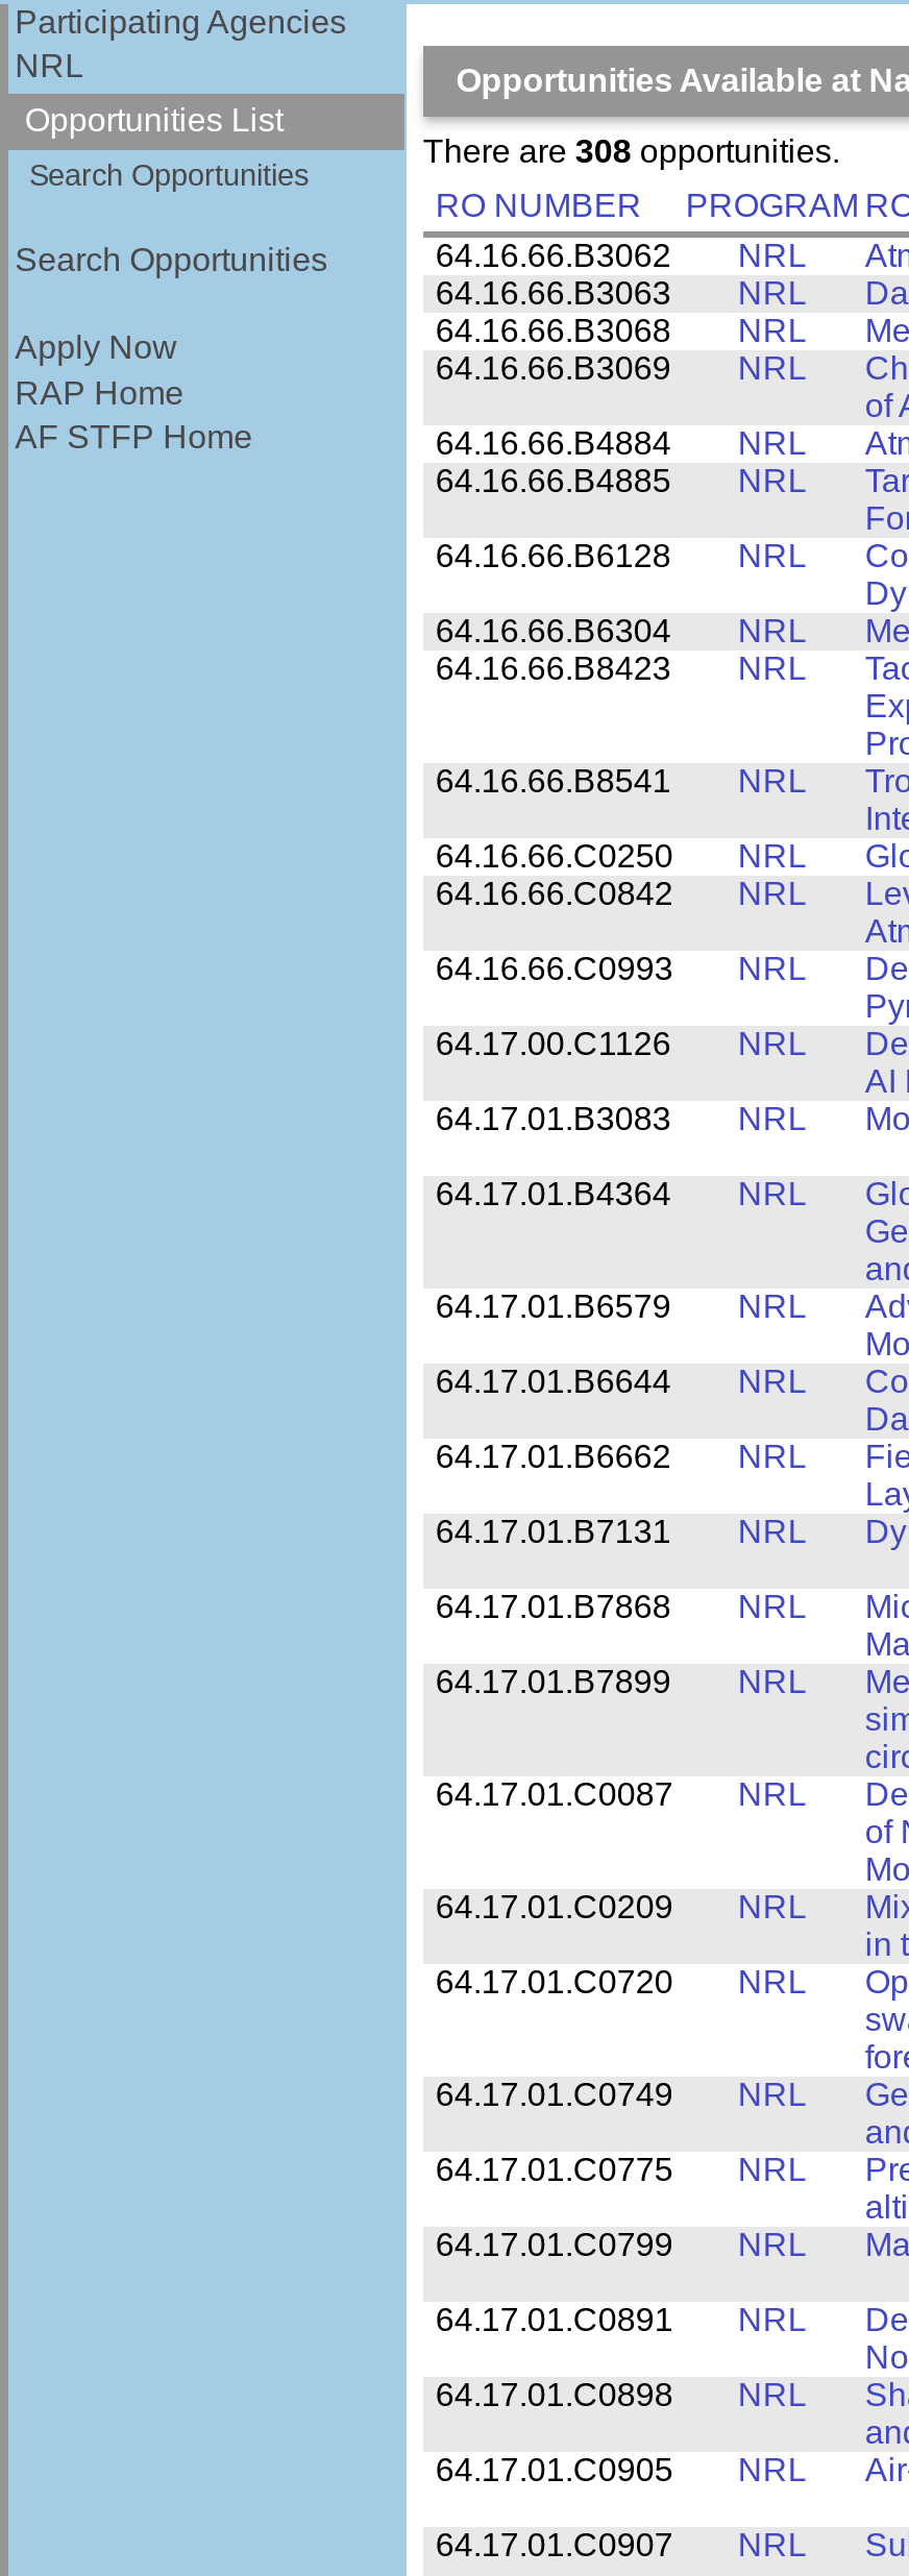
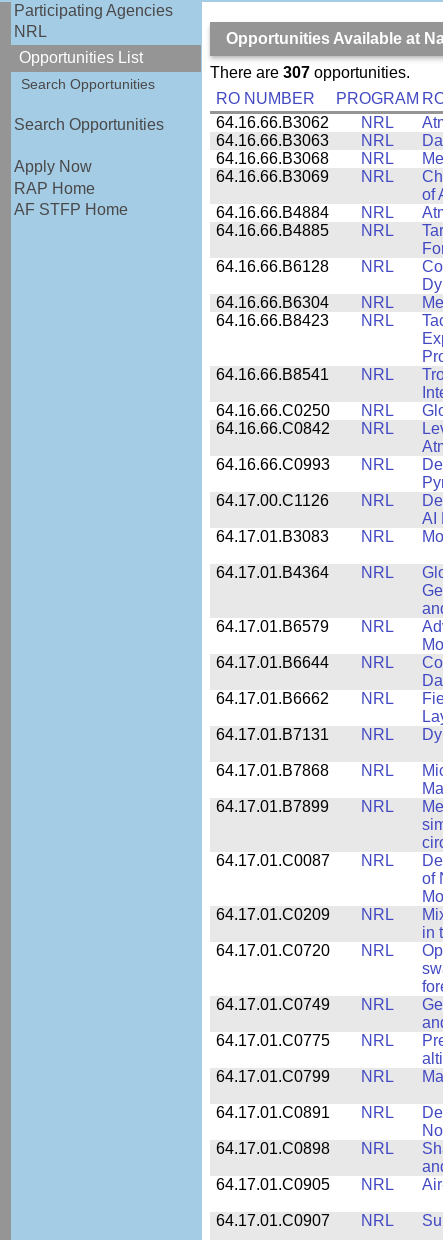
- There are 308 opportunities.
+ There are 307 opportunities.
